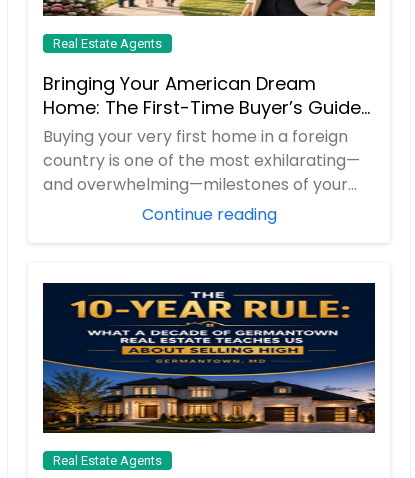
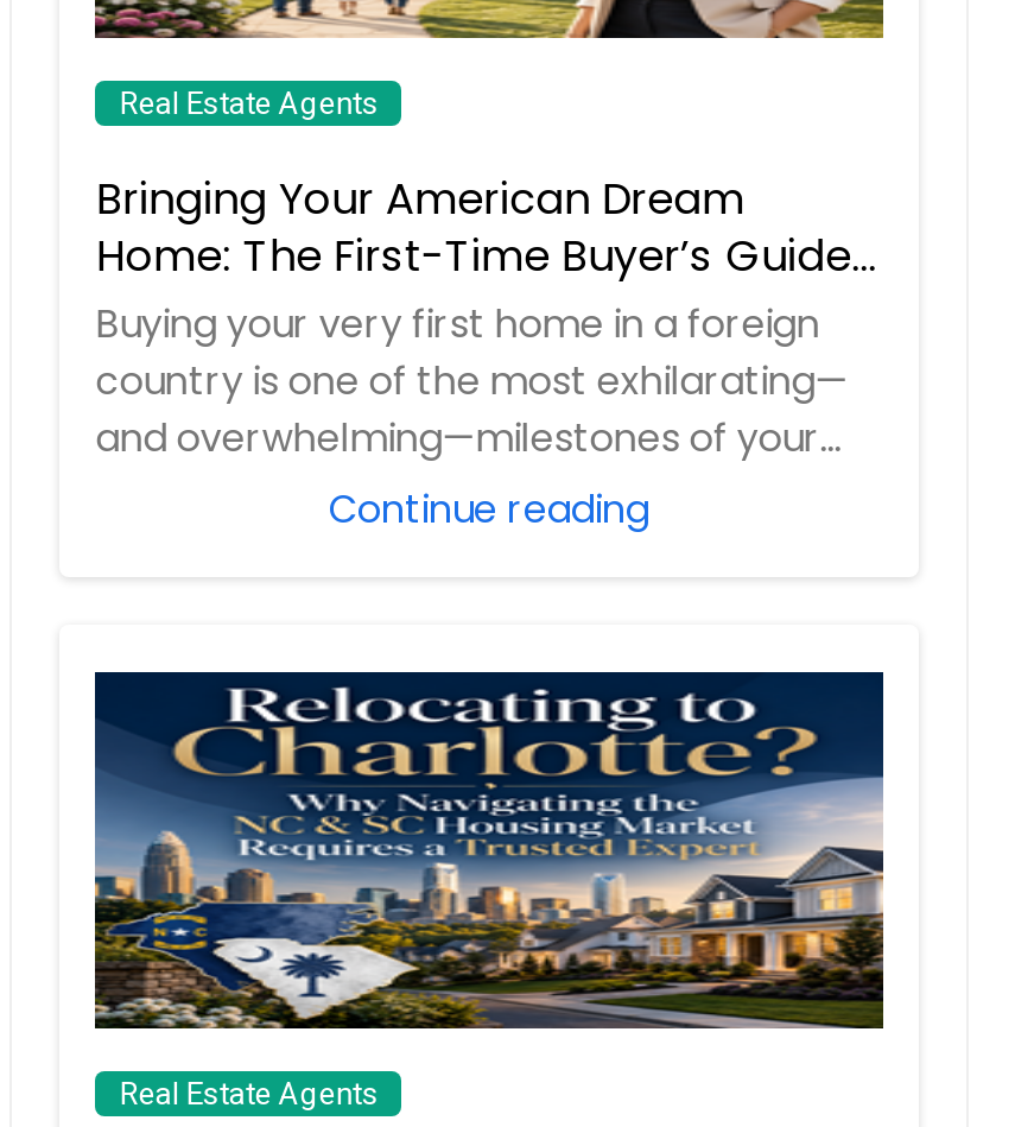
- [image]
+ [image]
